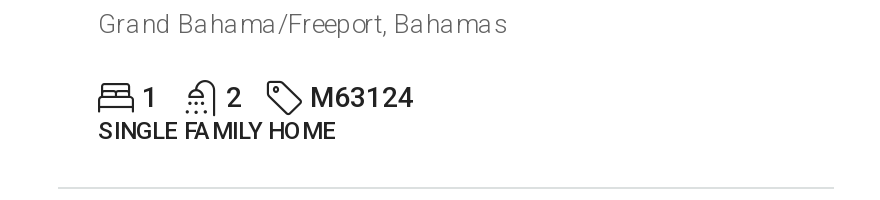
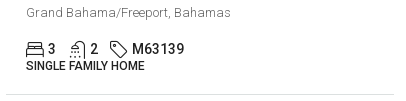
- 1
+ 3

- M63124
+ M63139
